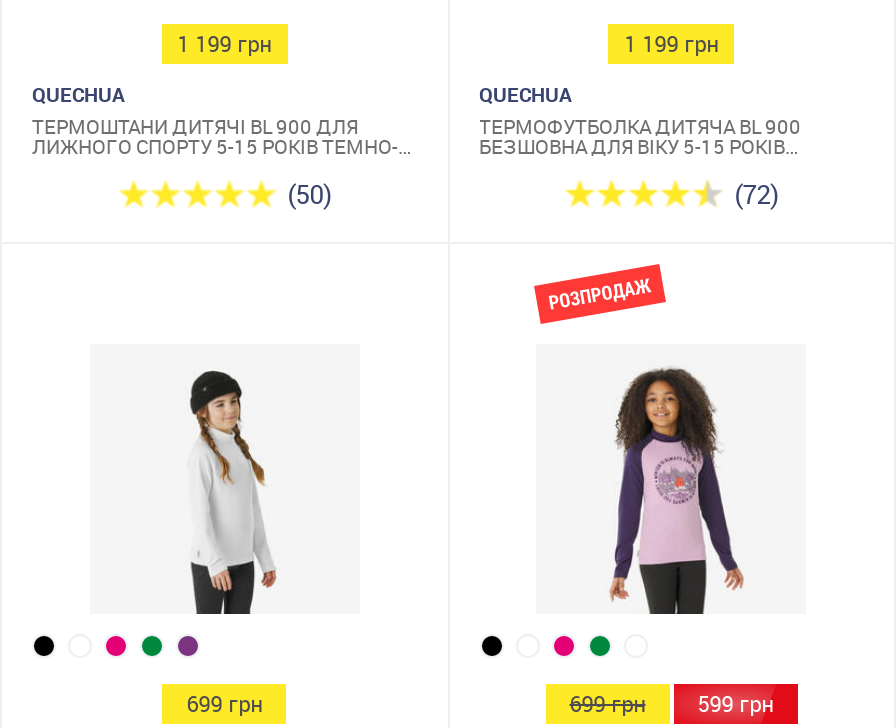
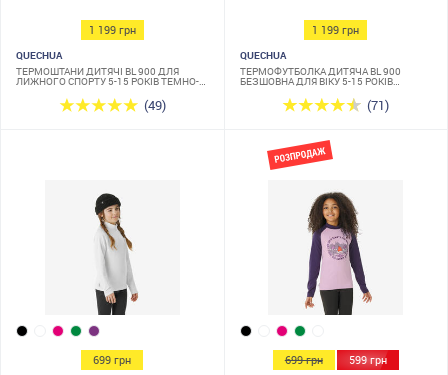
- (50)
+ (49)

- (72)
+ (71)
